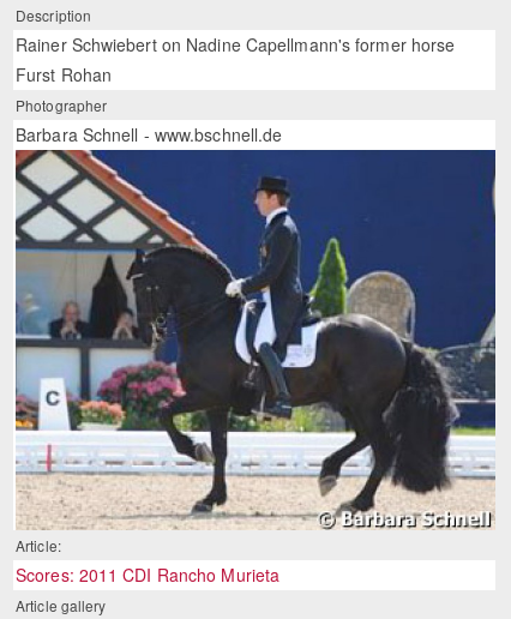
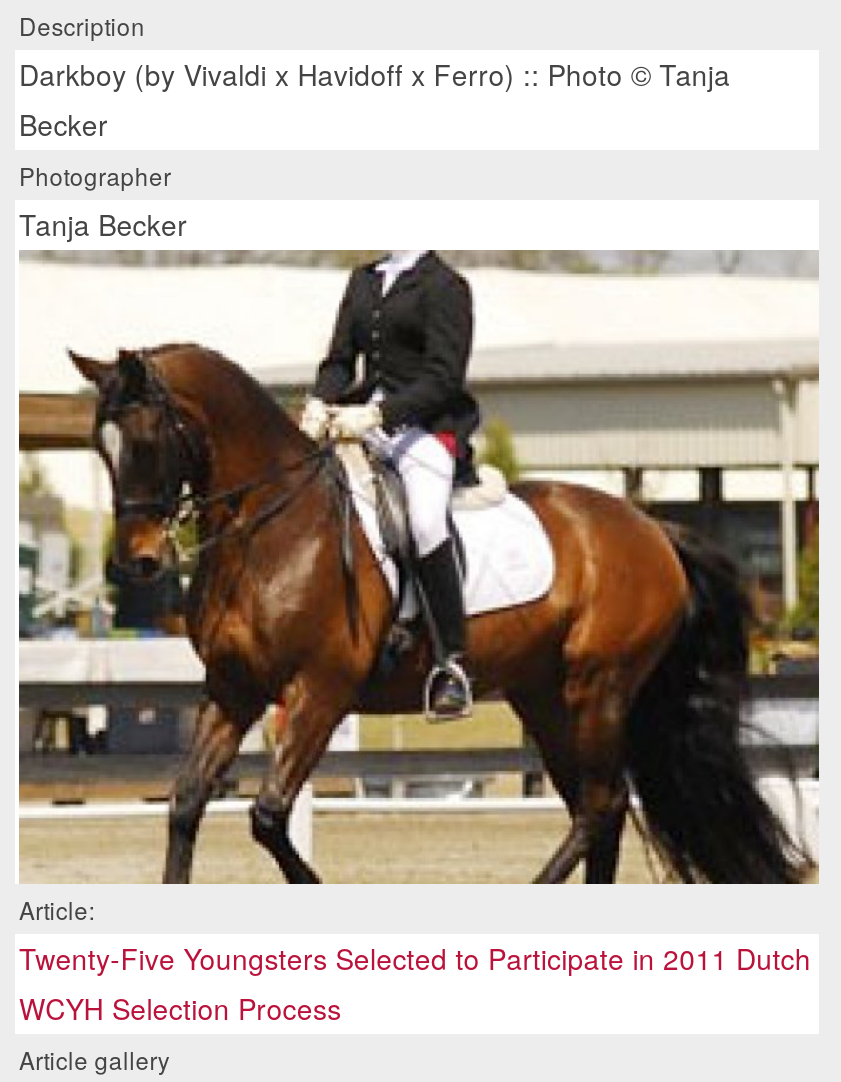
- Rainer Schwiebert on Nadine Capellmann's former horse
- Furst Rohan
+ Darkboy (by Vivaldi x Havidoff x Ferro) :: Photo © Tanja
+ Becker

- Barbara Schnell - www.bschnell.de
+ Tanja Becker

- [image]
- Scores: 2011 CDI Rancho Murieta
+ [image]
+ Twenty-Five Youngsters Selected to Participate in 2011 Dutch
+ WCYH Selection Process
